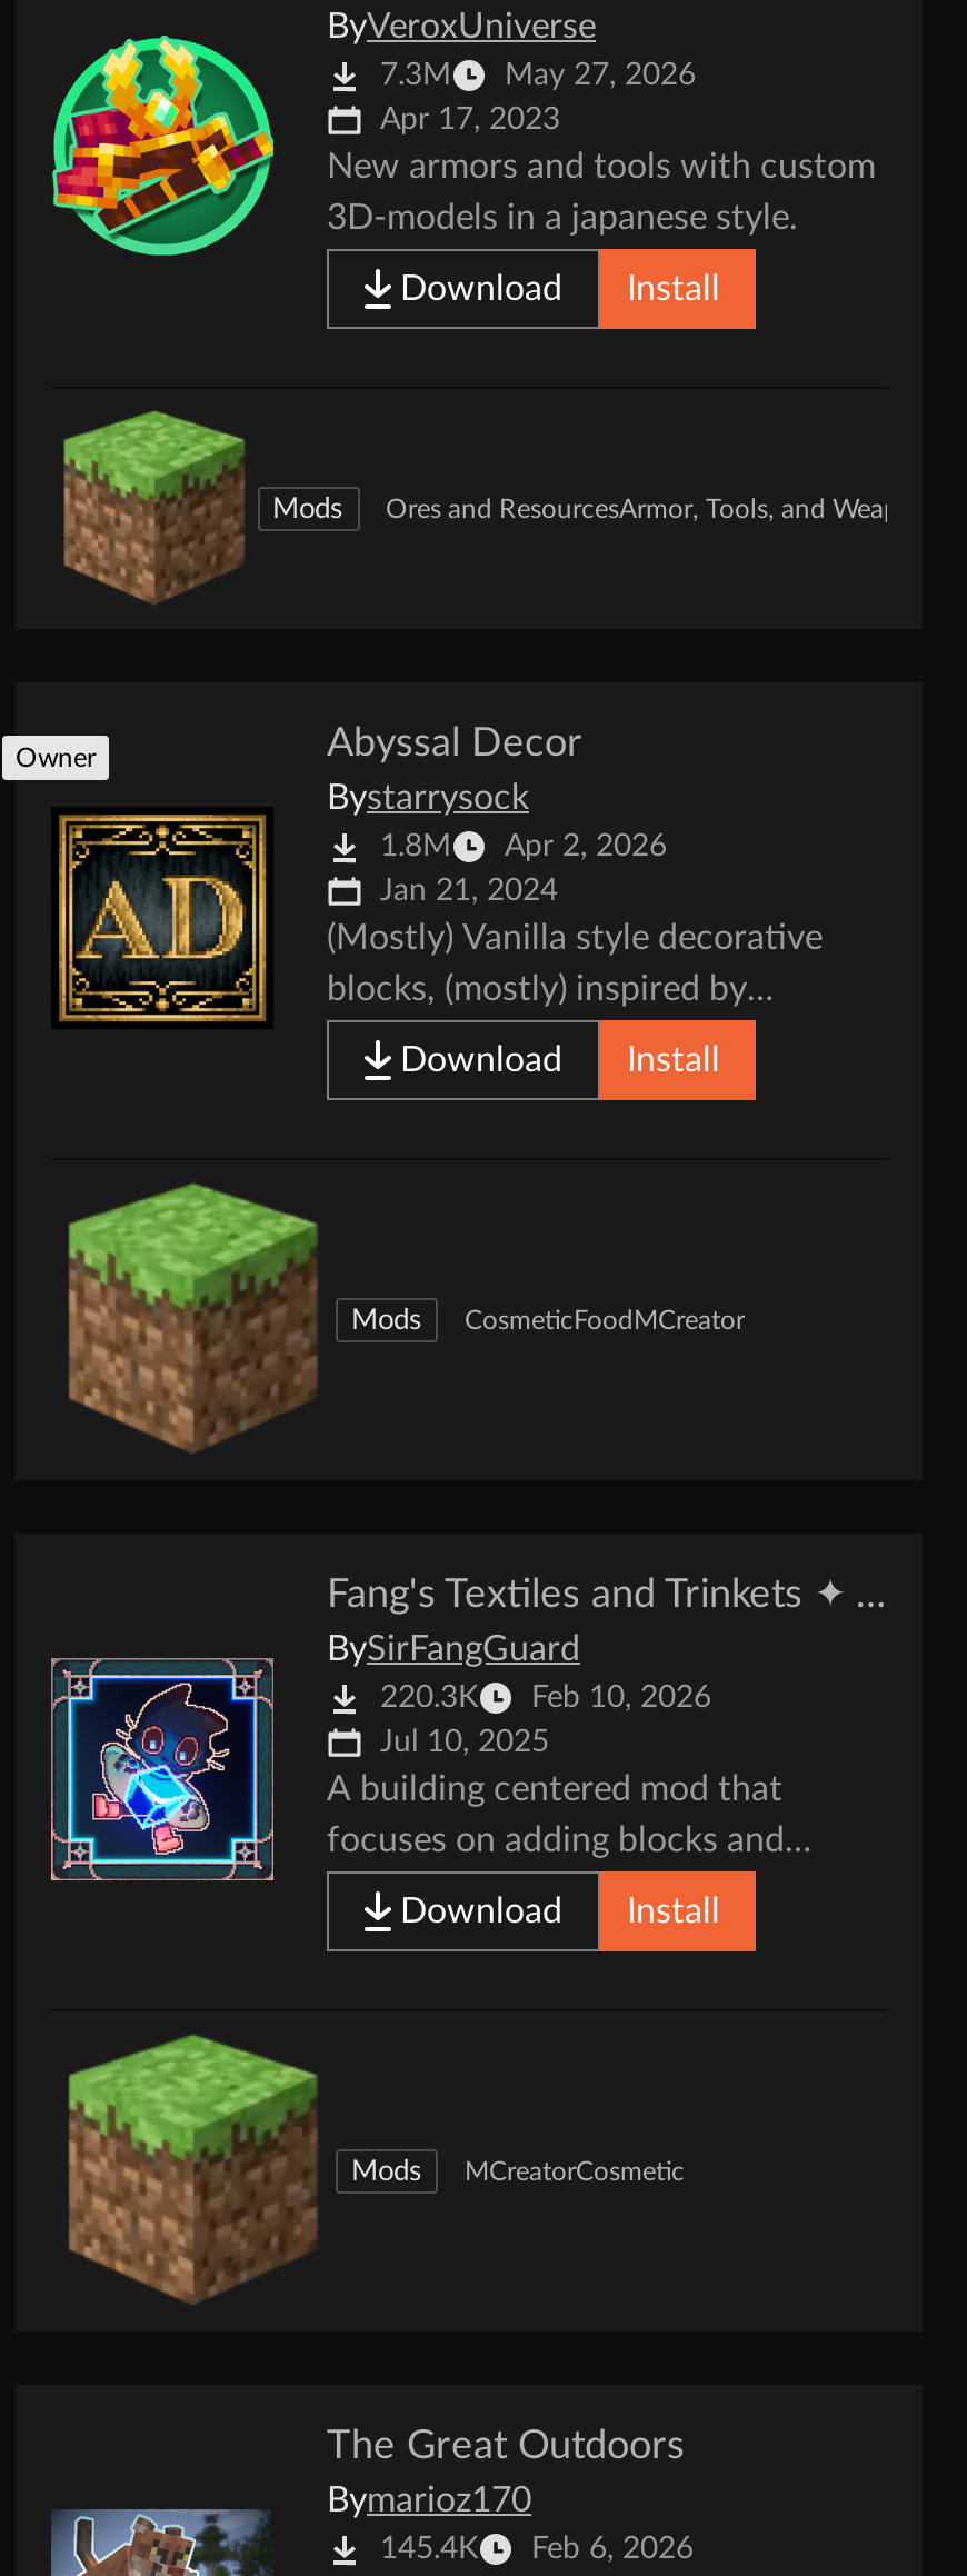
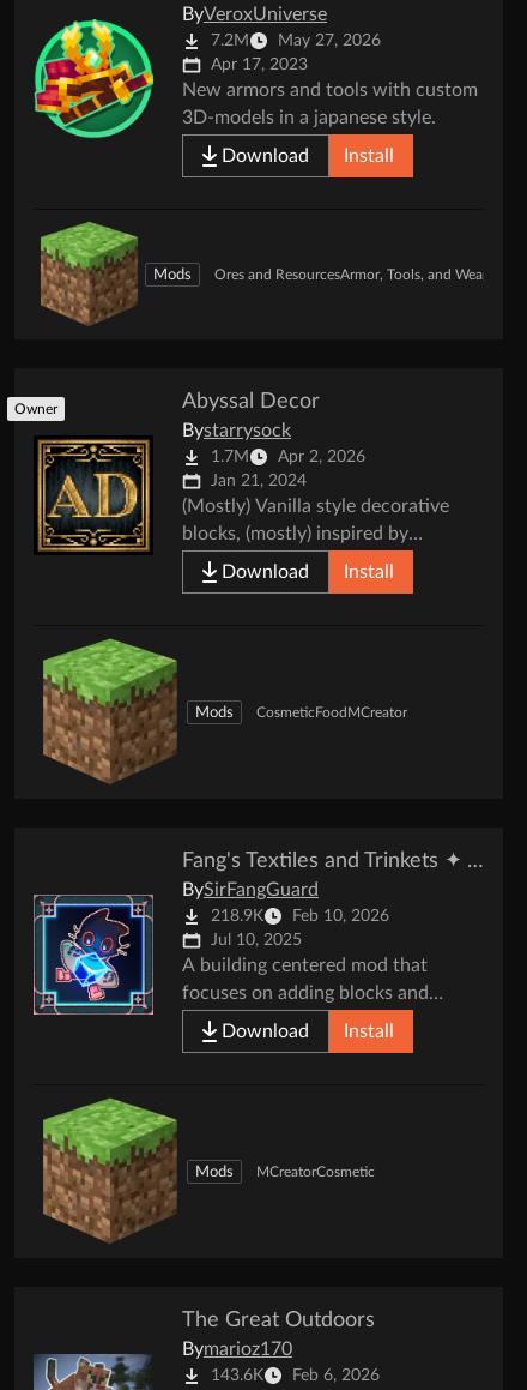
- 7.3M May 27, 2026
+ 7.2M May 27, 2026

- 1.8M Apr 2, 2026
+ 1.7M Apr 2, 2026

- 220.3K Feb 10, 2026
+ 218.9K Feb 10, 2026

- 145.4K Feb 6, 2026
+ 143.6K Feb 6, 2026
